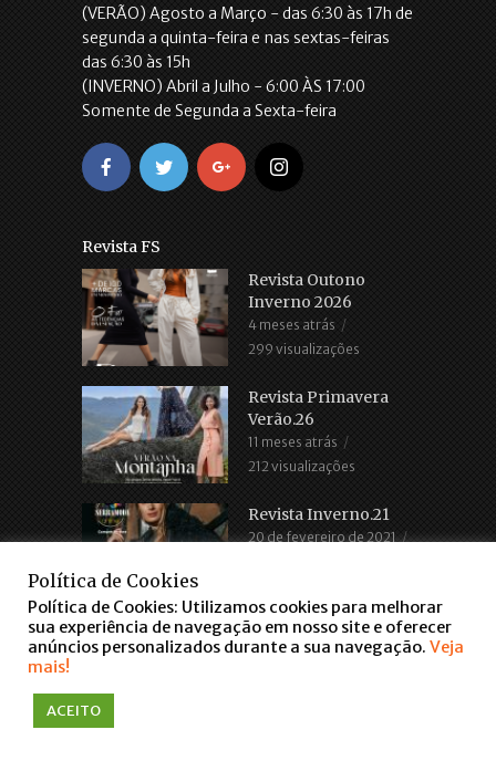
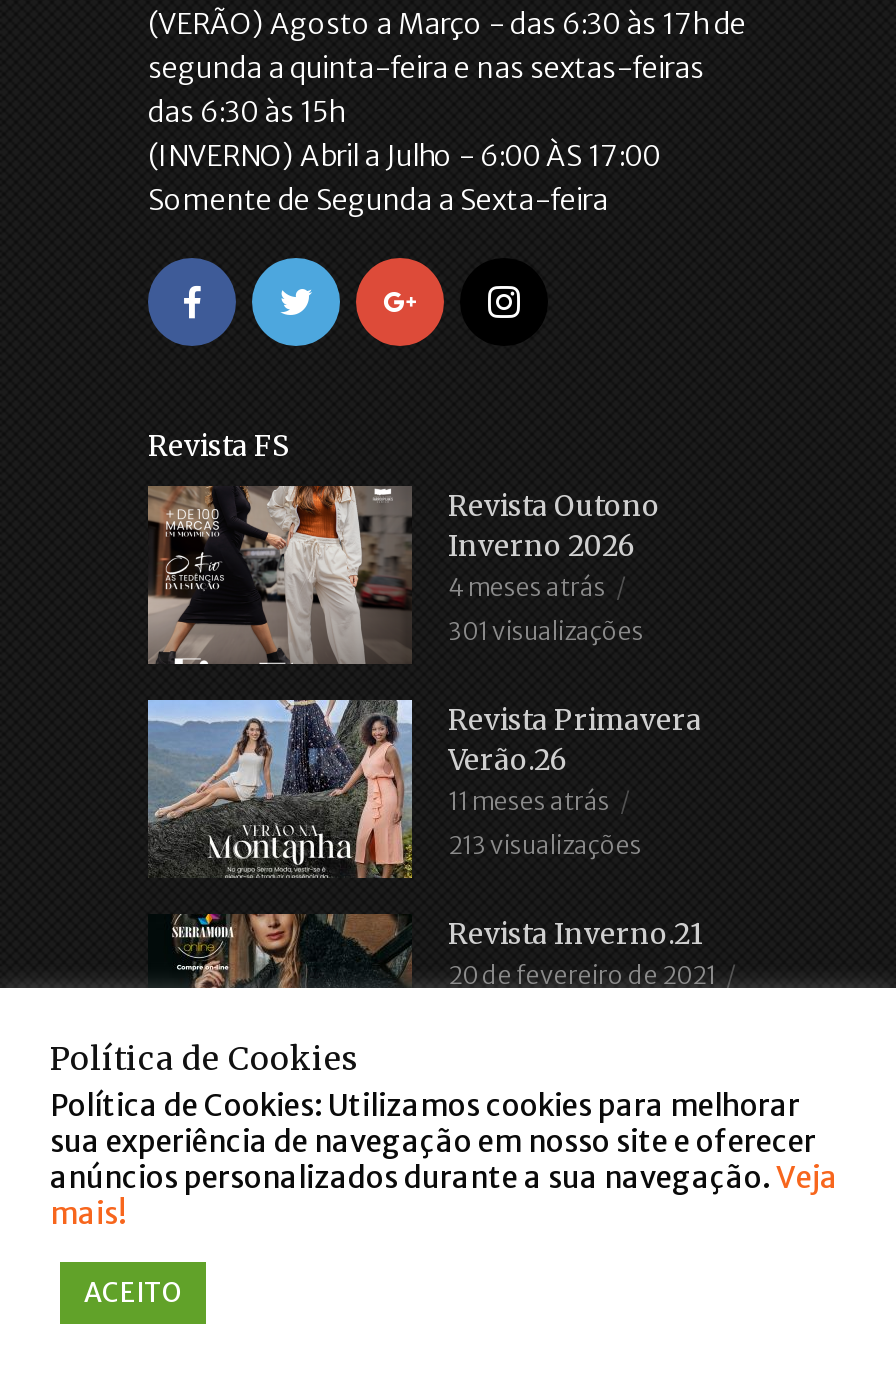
- 299 visualizações
+ 301 visualizações

- 212 visualizações
+ 213 visualizações
